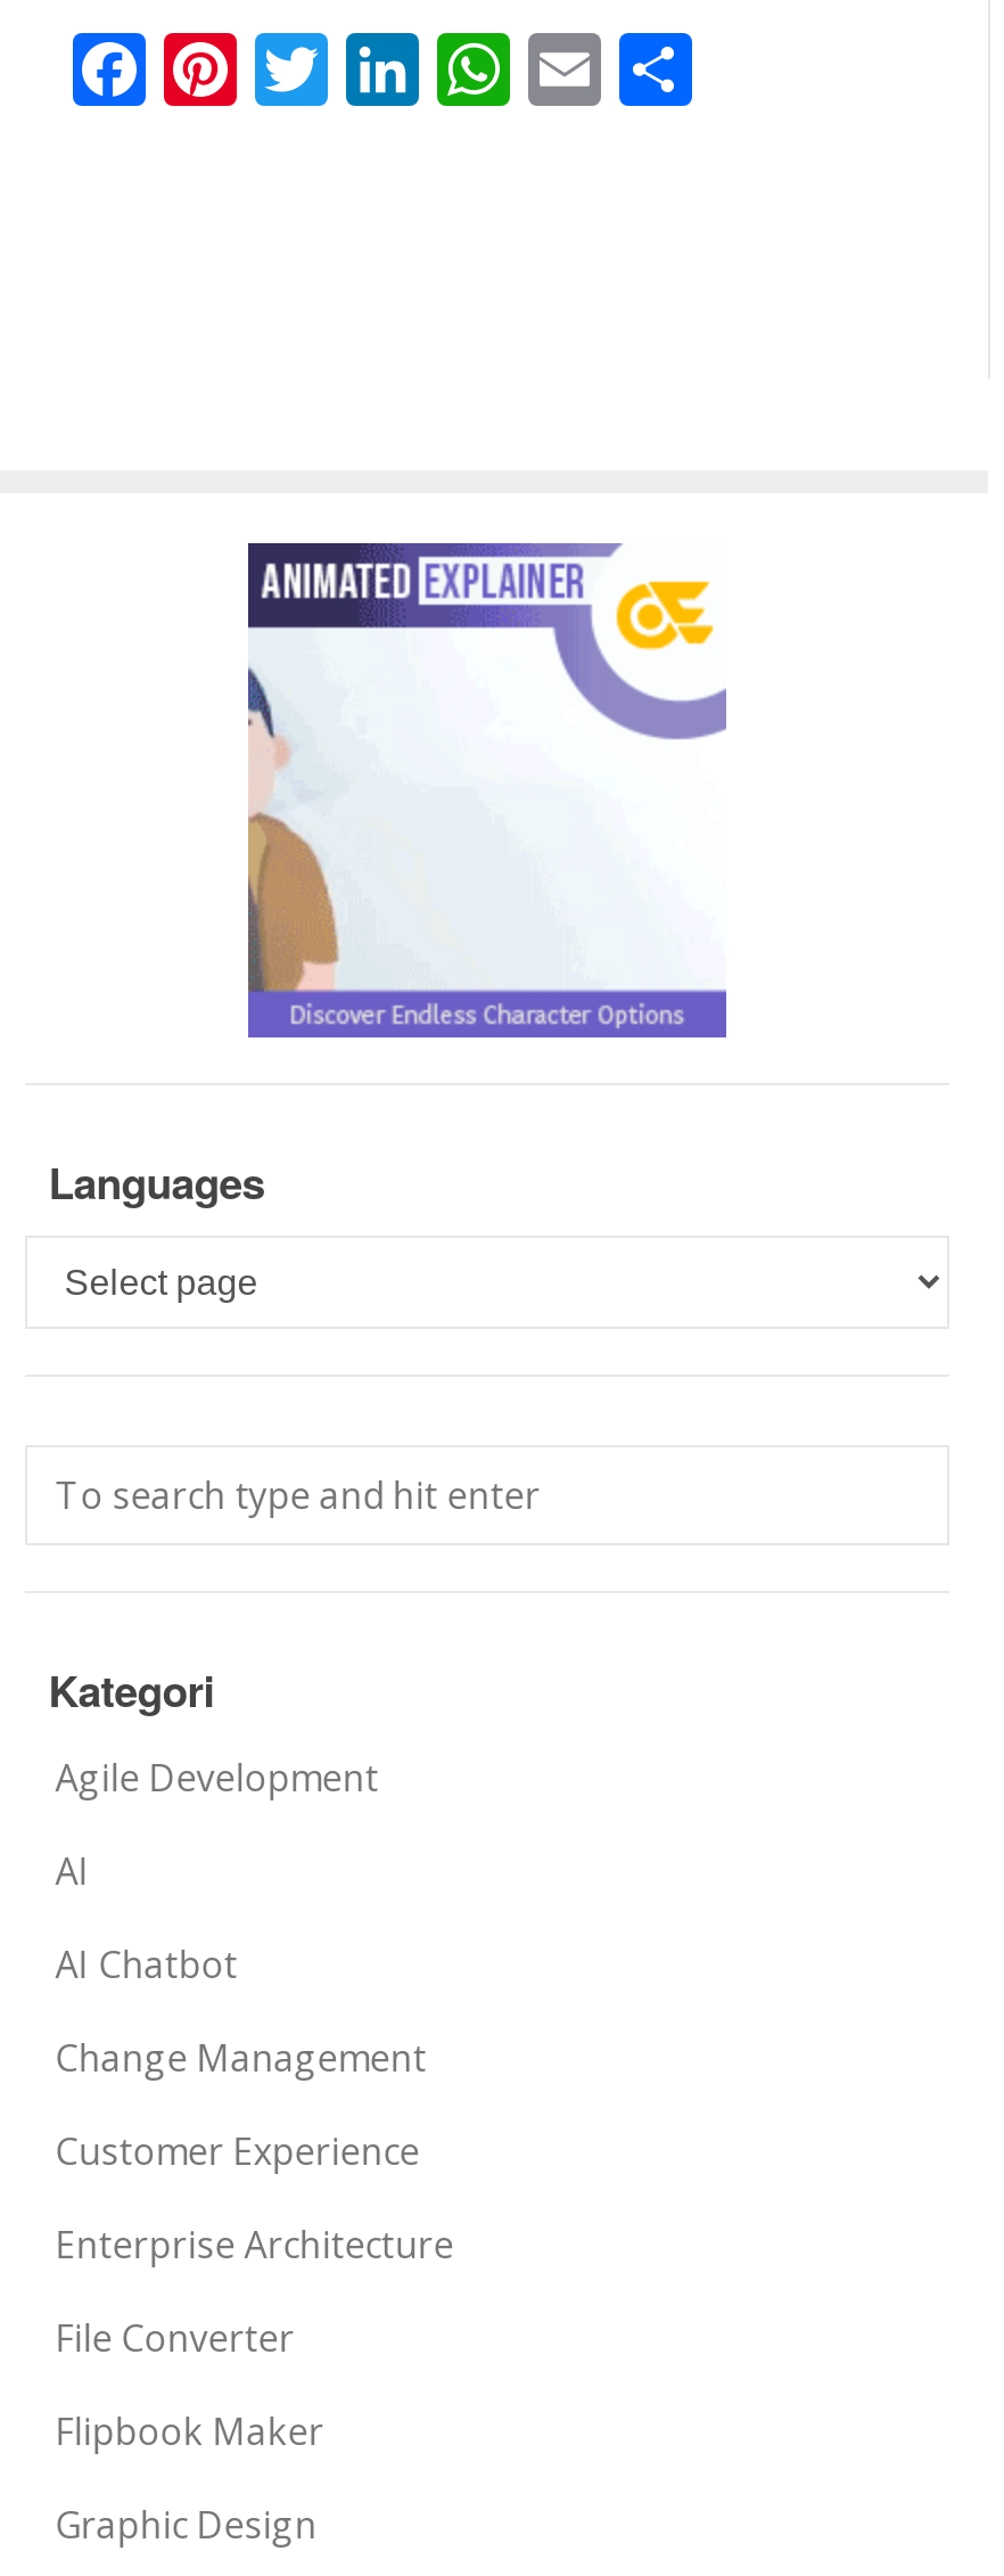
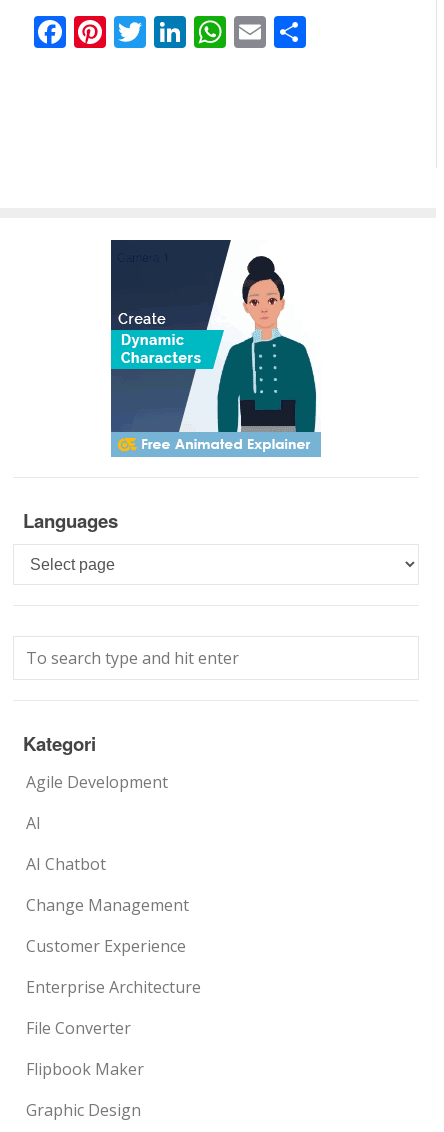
- [image]
+ [image]
